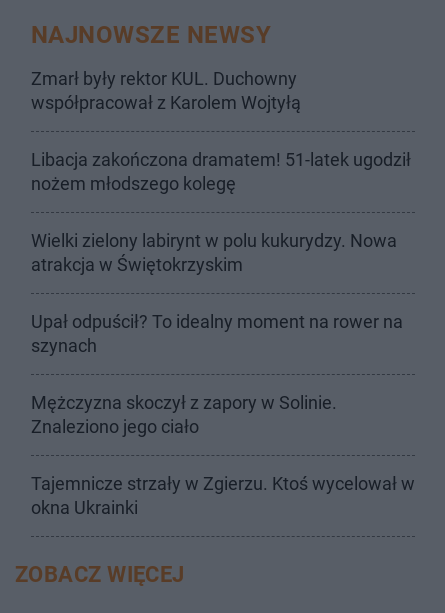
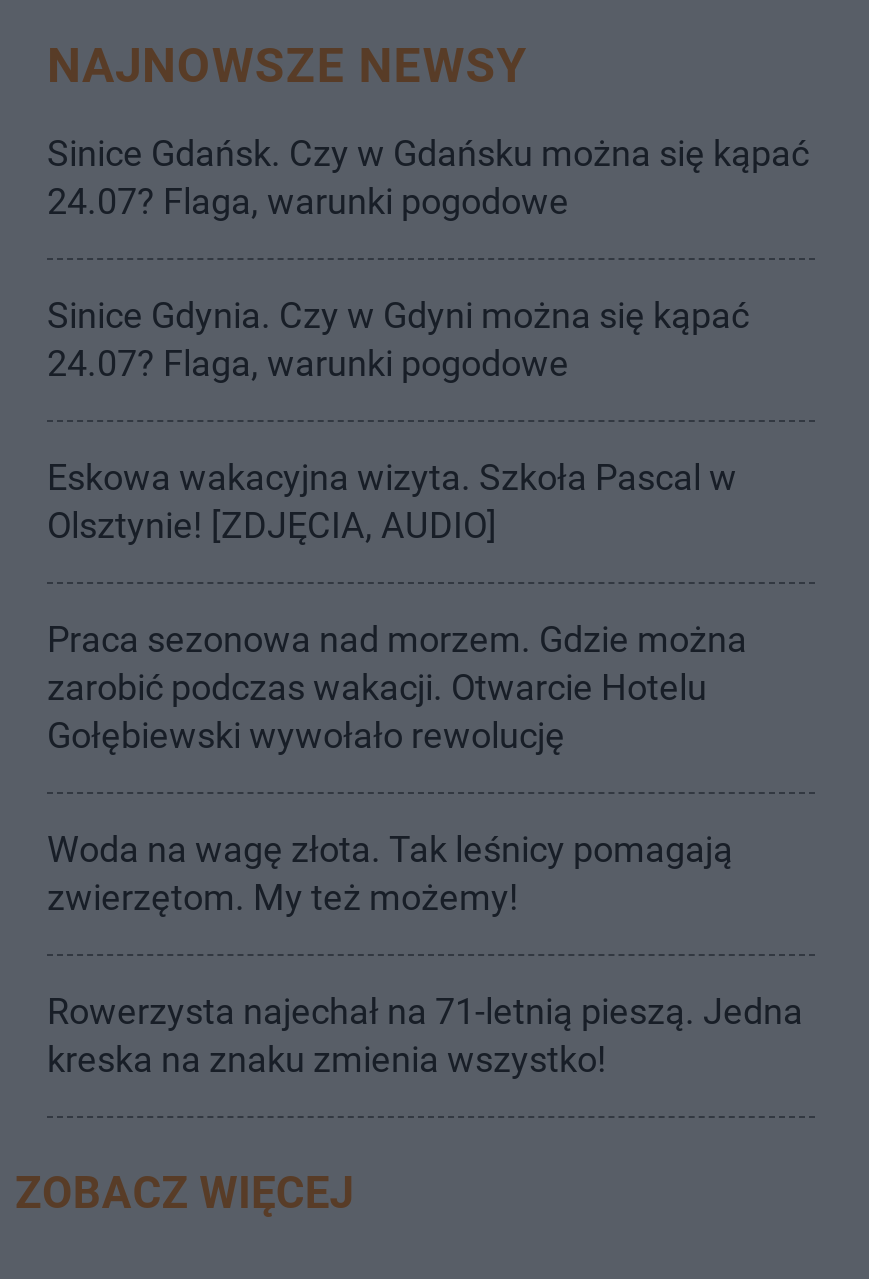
- Zmarł były rektor KUL. Duchowny
- współpracował z Karolem Wojtyłą
+ Sinice Gdańsk. Czy w Gdańsku można się kąpać
+ 24.07? Flaga, warunki pogodowe

- Libacja zakończona dramatem! 51-latek ugodził
- nożem młodszego kolegę
+ Sinice Gdynia. Czy w Gdyni można się kąpać
+ 24.07? Flaga, warunki pogodowe

- Wielki zielony labirynt w polu kukurydzy. Nowa
- atrakcja w Świętokrzyskim
+ Eskowa wakacyjna wizyta. Szkoła Pascal w
+ Olsztynie! [ZDJĘCIA, AUDIO]

- Upał odpuścił? To idealny moment na rower na
- szynach
+ Praca sezonowa nad morzem. Gdzie można
+ zarobić podczas wakacji. Otwarcie Hotelu
+ Gołębiewski wywołało rewolucję

- Mężczyzna skoczył z zapory w Solinie.
- Znaleziono jego ciało
+ Woda na wagę złota. Tak leśnicy pomagają
+ zwierzętom. My też możemy!

- Tajemnicze strzały w Zgierzu. Ktoś wycelował w
- okna Ukrainki
+ Rowerzysta najechał na 71-letnią pieszą. Jedna
+ kreska na znaku zmienia wszystko!
